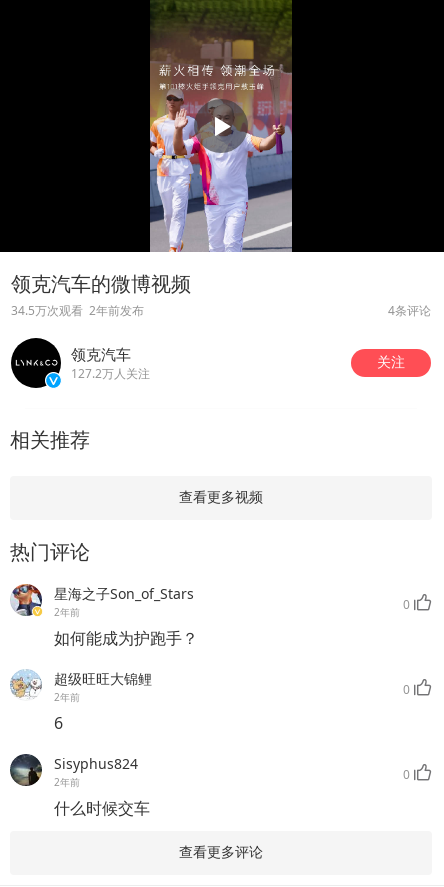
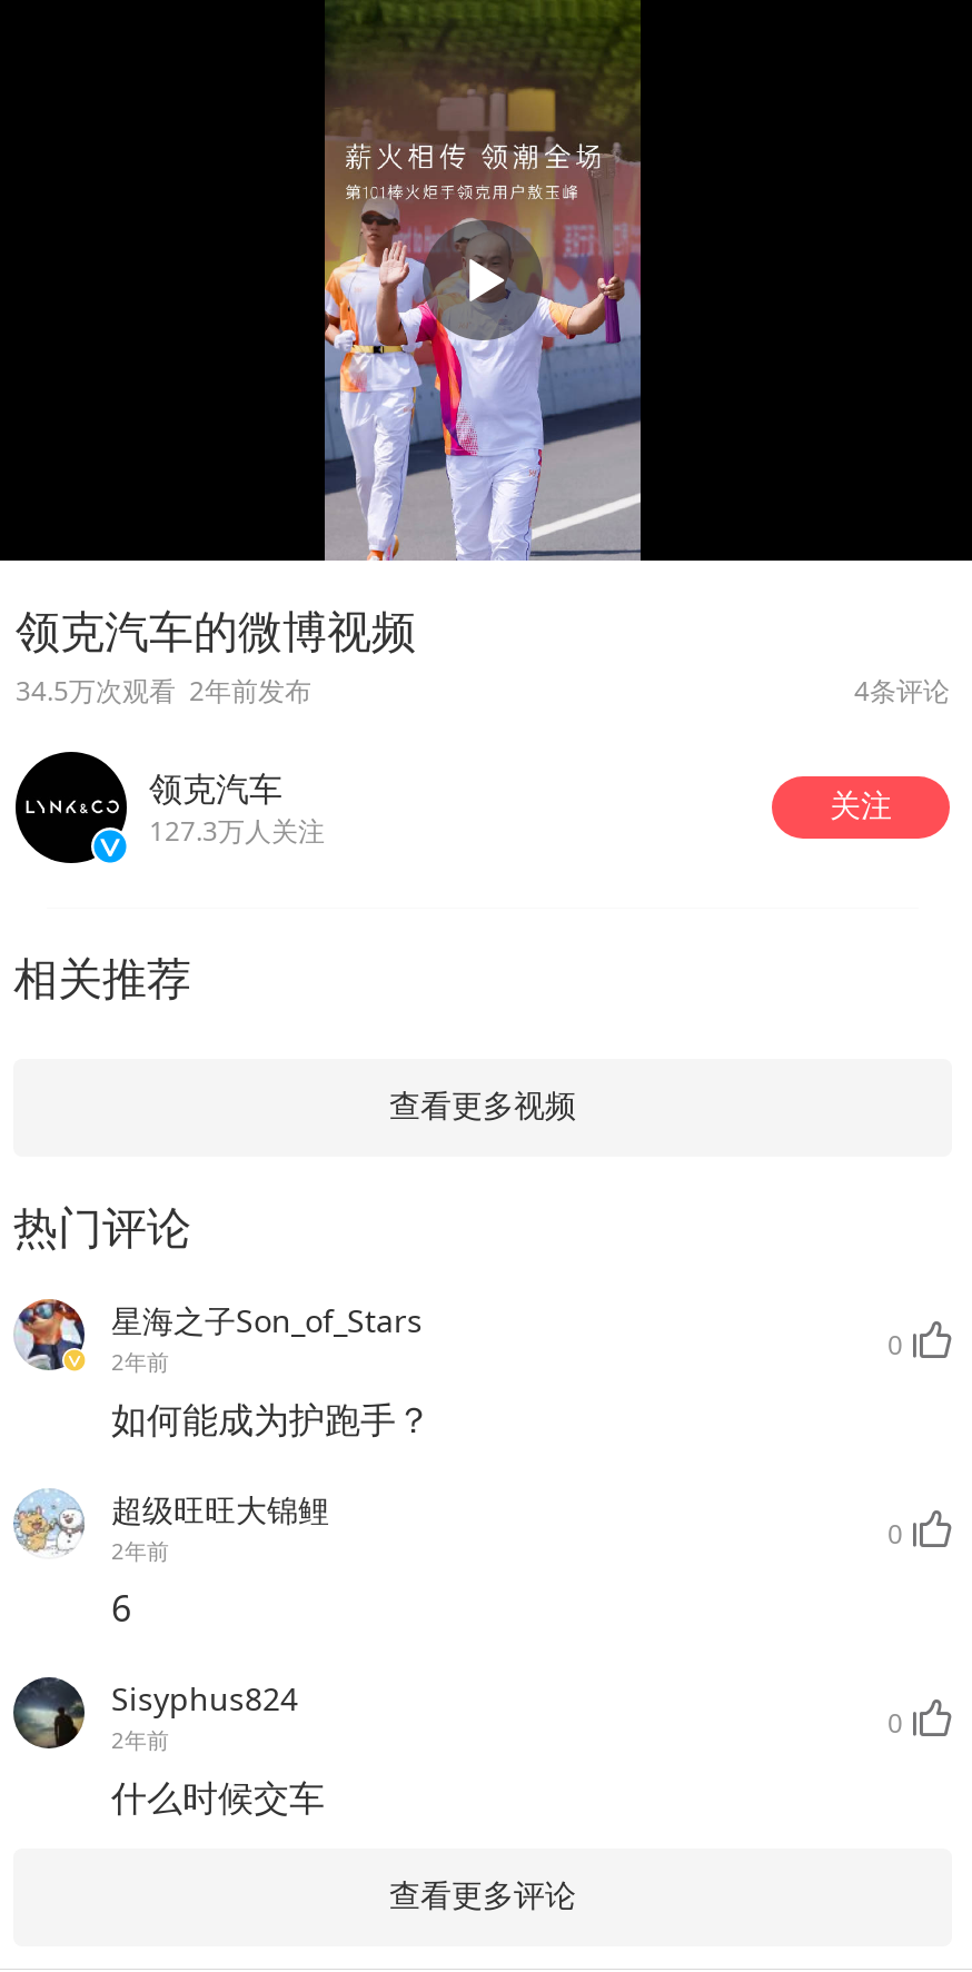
- 127.2万人关注
+ 127.3万人关注
